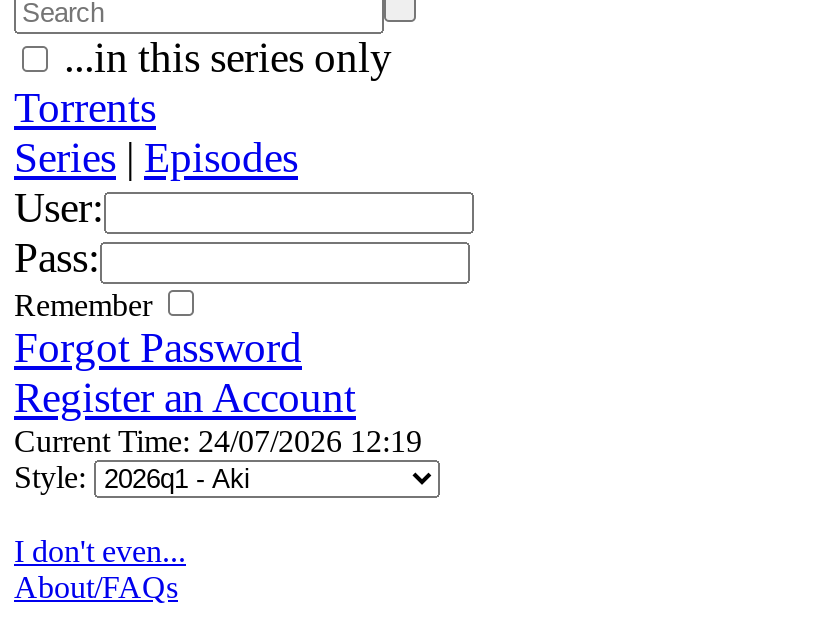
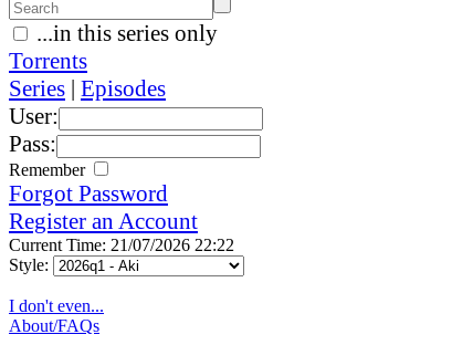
- Current Time: 24/07/2026 12:19
+ Current Time: 21/07/2026 22:22
